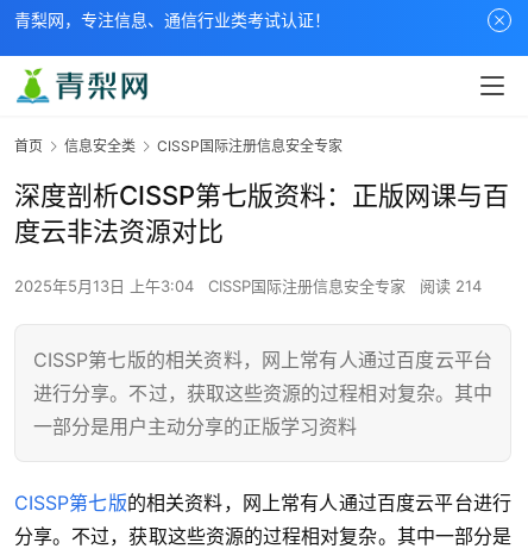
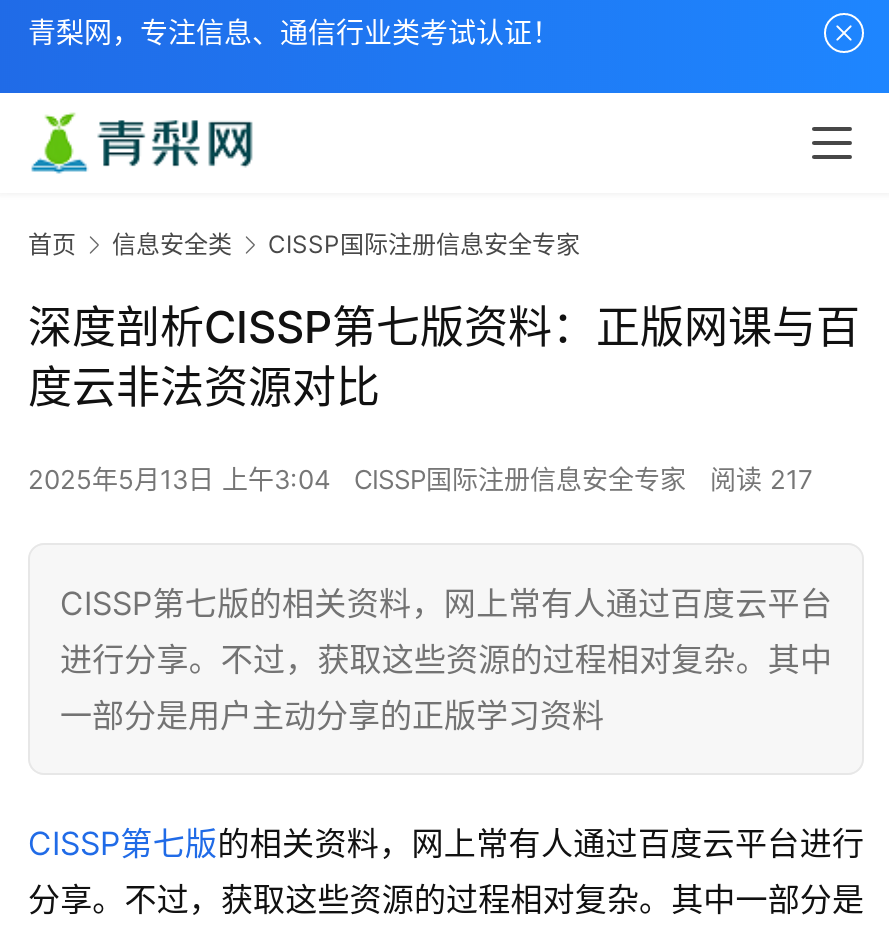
- 2025年5月13日 上午3:04 CISSP国际注册信息安全专家 阅读 214
+ 2025年5月13日 上午3:04 CISSP国际注册信息安全专家 阅读 217
